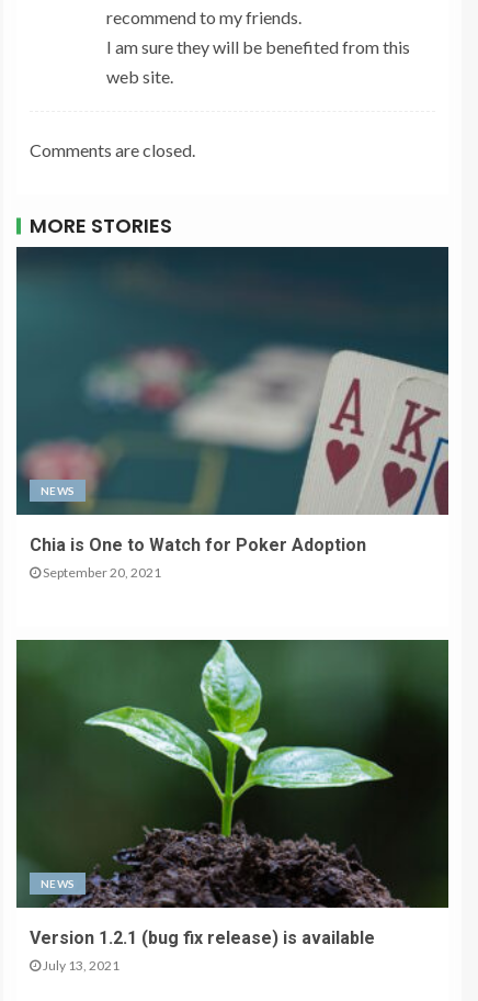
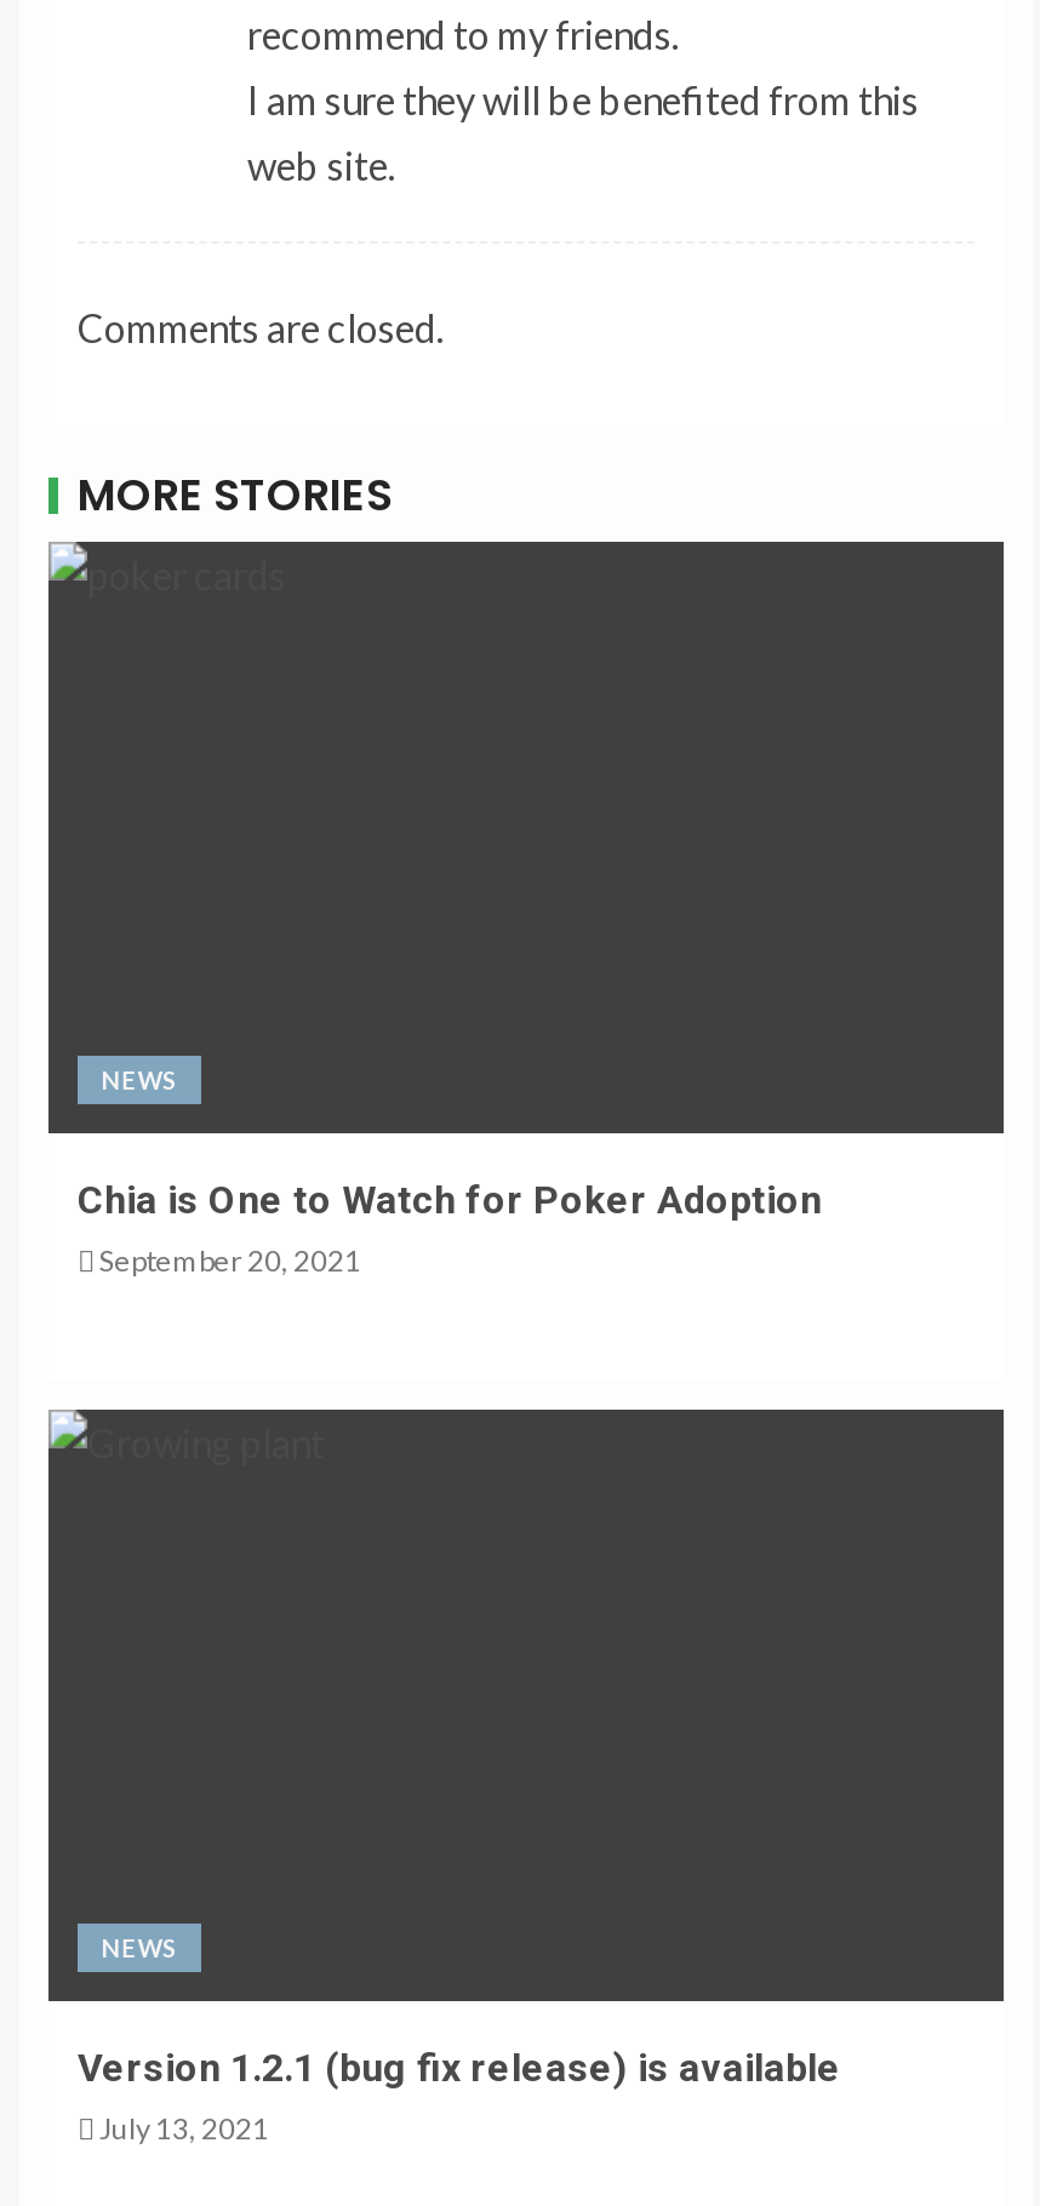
- [image]

- [image]
